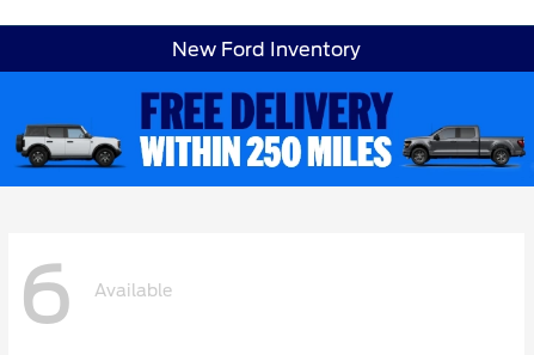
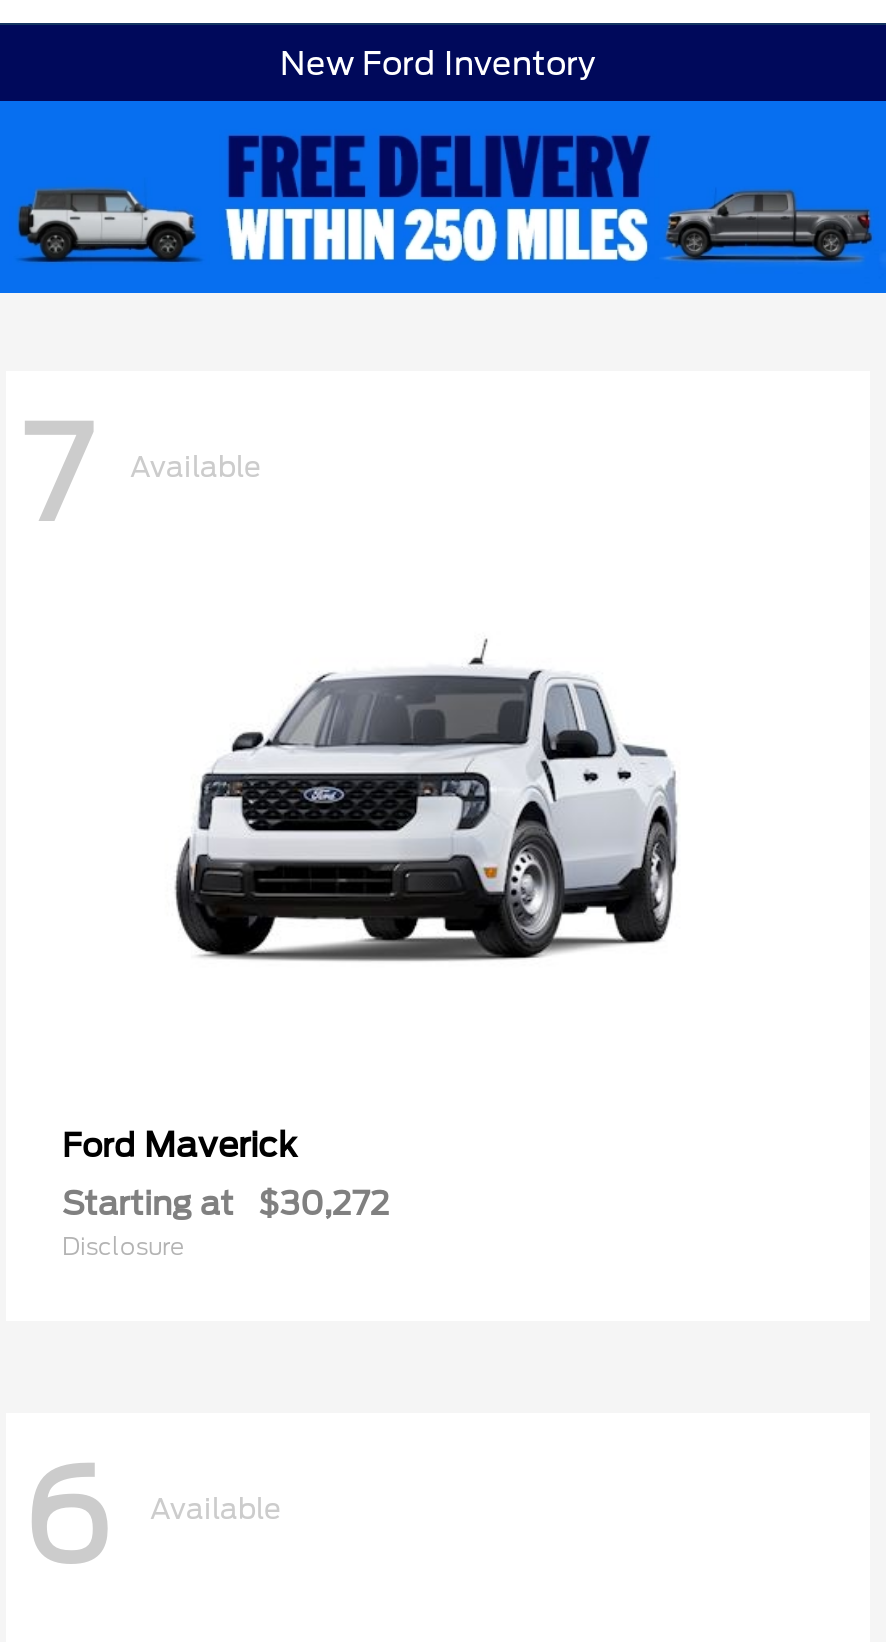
+ 7
+ Available

+ Ford Maverick
+ Starting at
+ $30,272
+ Disclosure

+ [image]
